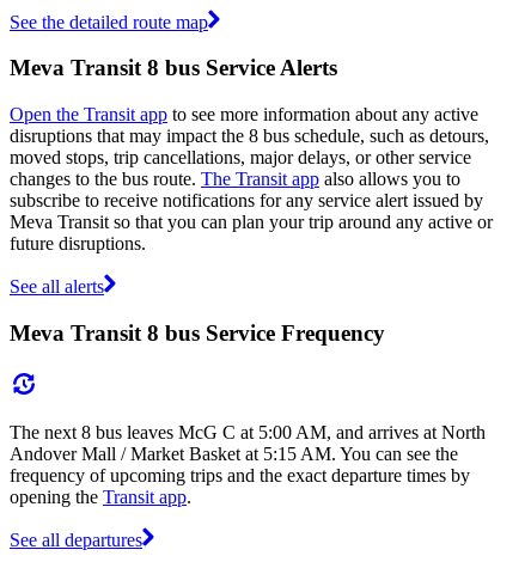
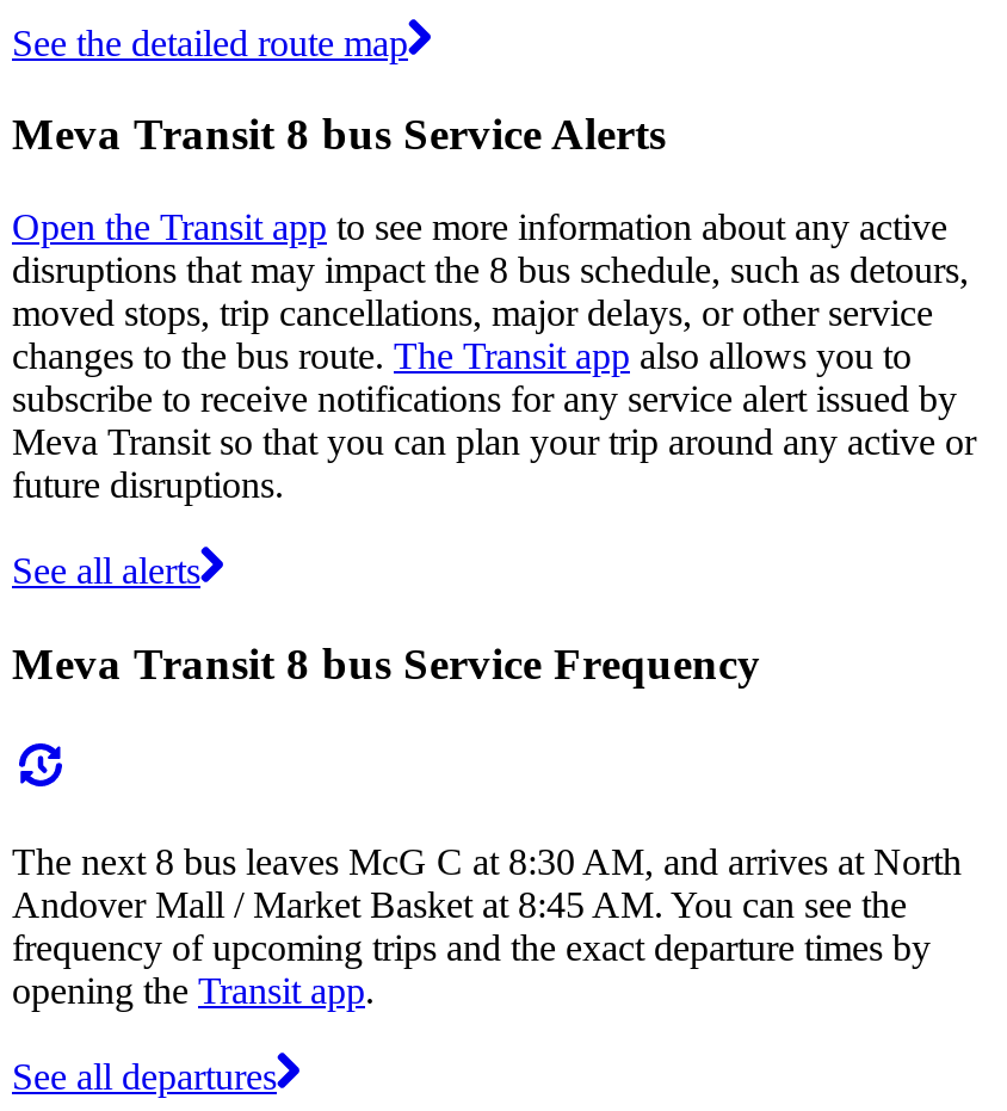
- The next 8 bus leaves McG C at 5:00 AM, and arrives at North
+ The next 8 bus leaves McG C at 8:30 AM, and arrives at North

- Andover Mall / Market Basket at 5:15 AM. You can see the
+ Andover Mall / Market Basket at 8:45 AM. You can see the
